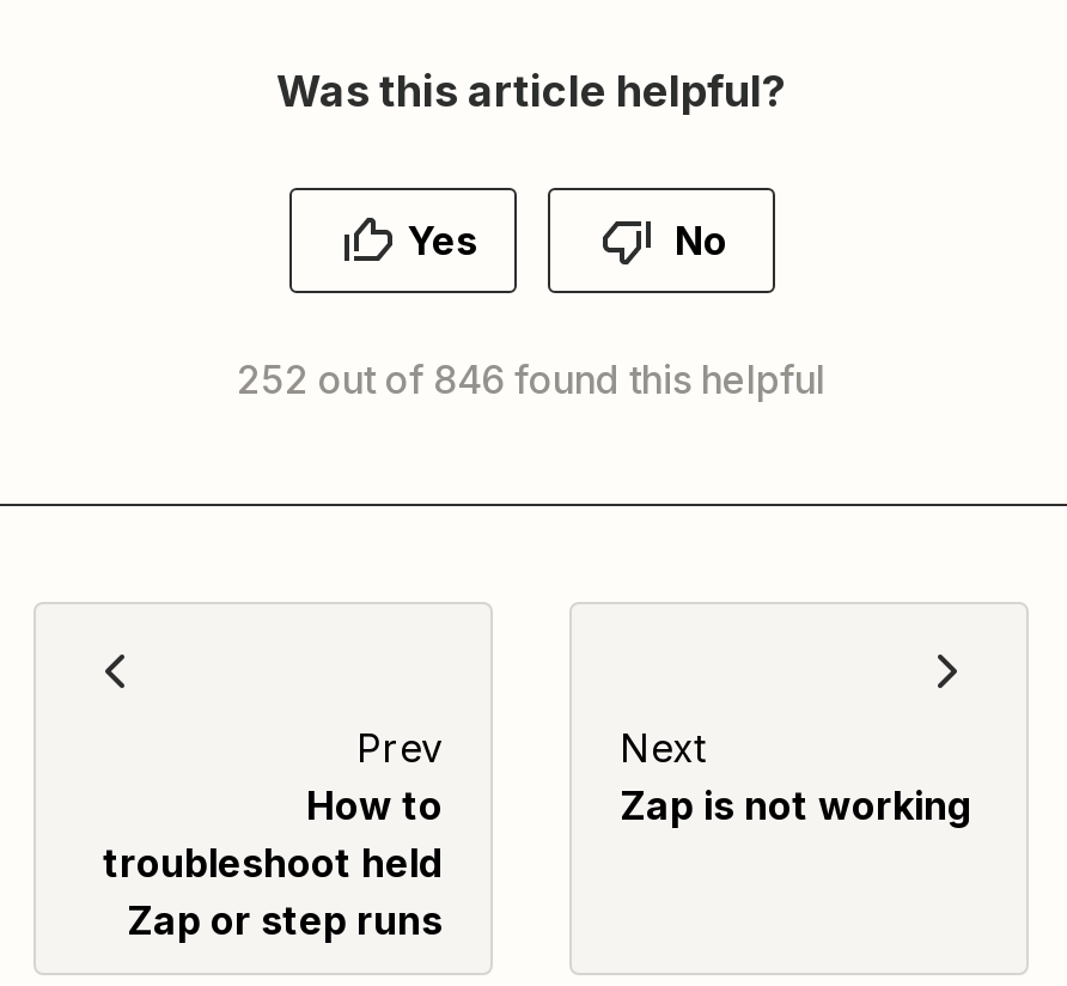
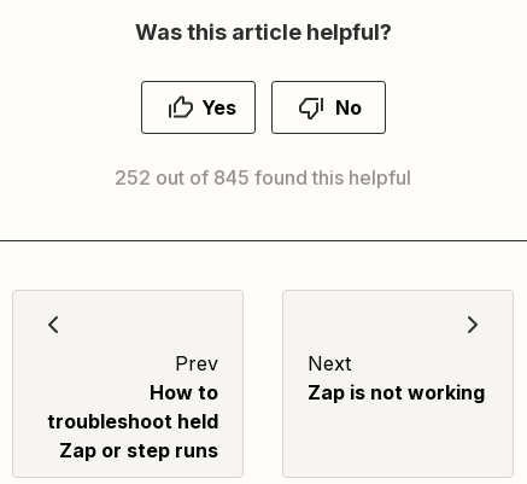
- 252 out of 846 found this helpful
+ 252 out of 845 found this helpful
